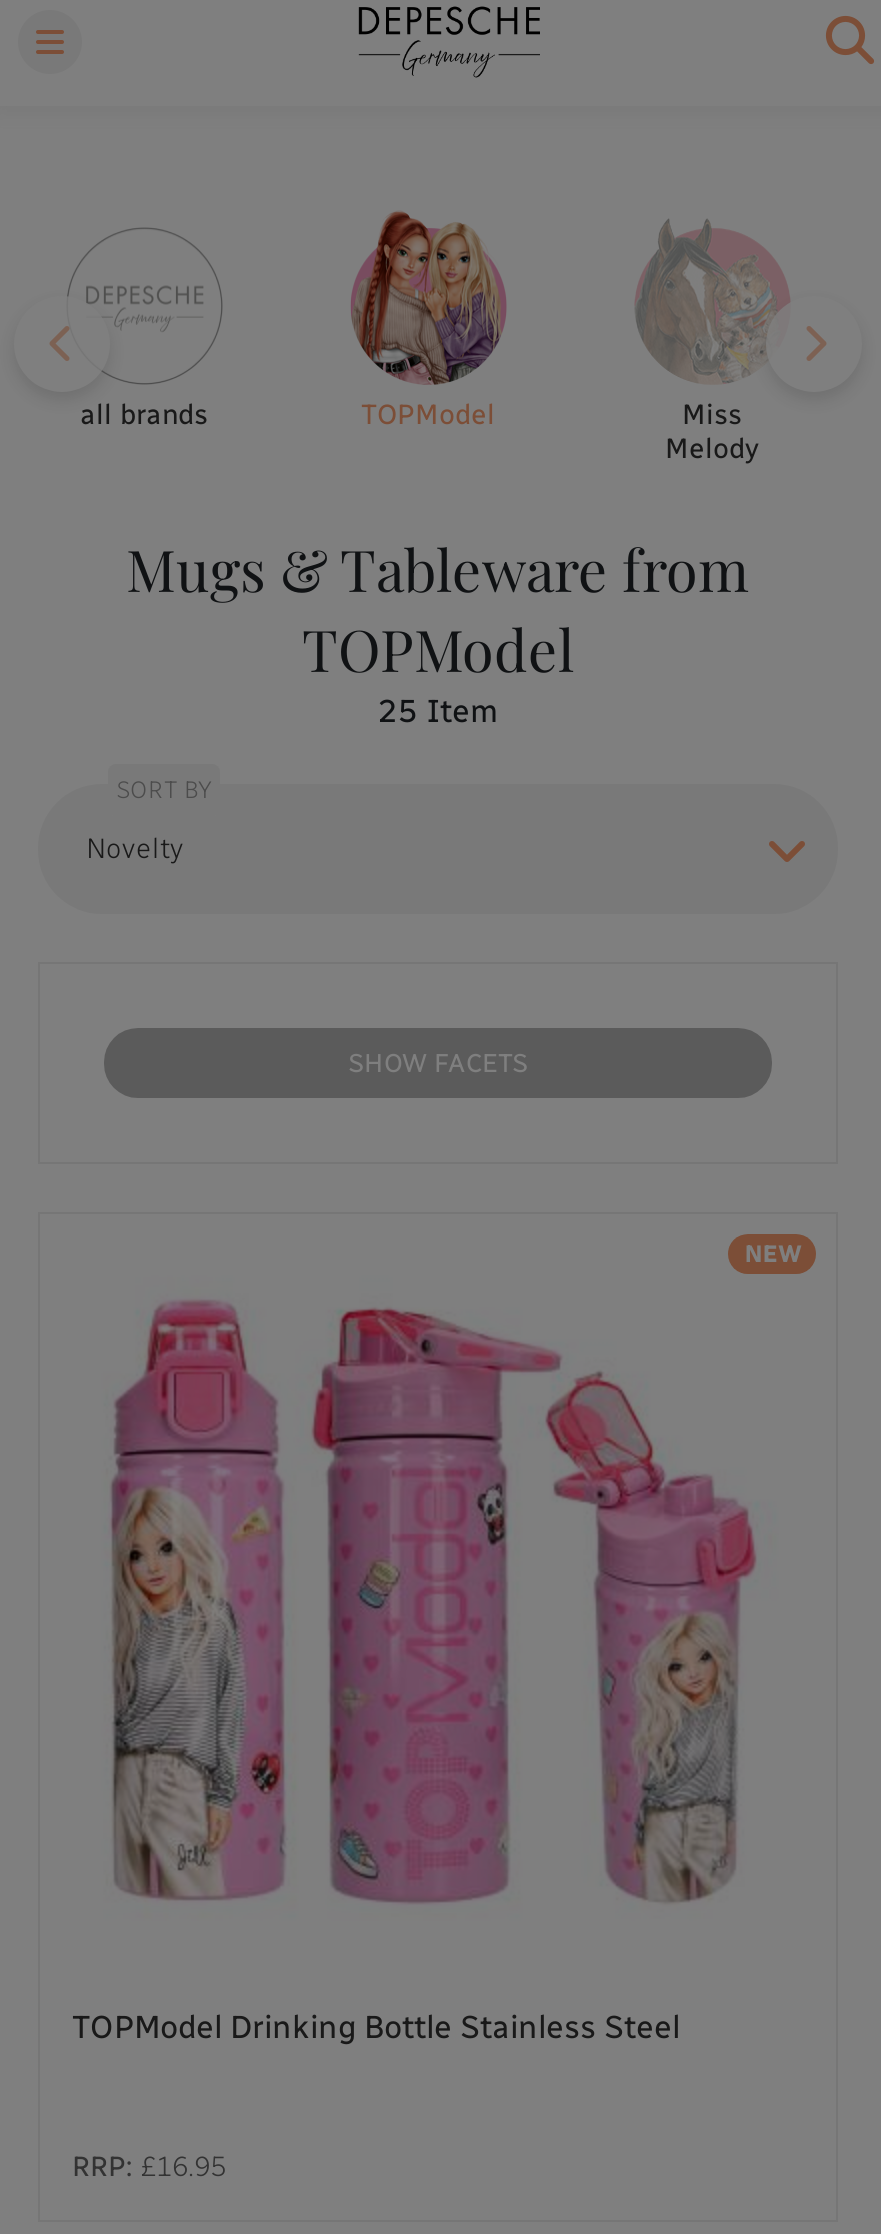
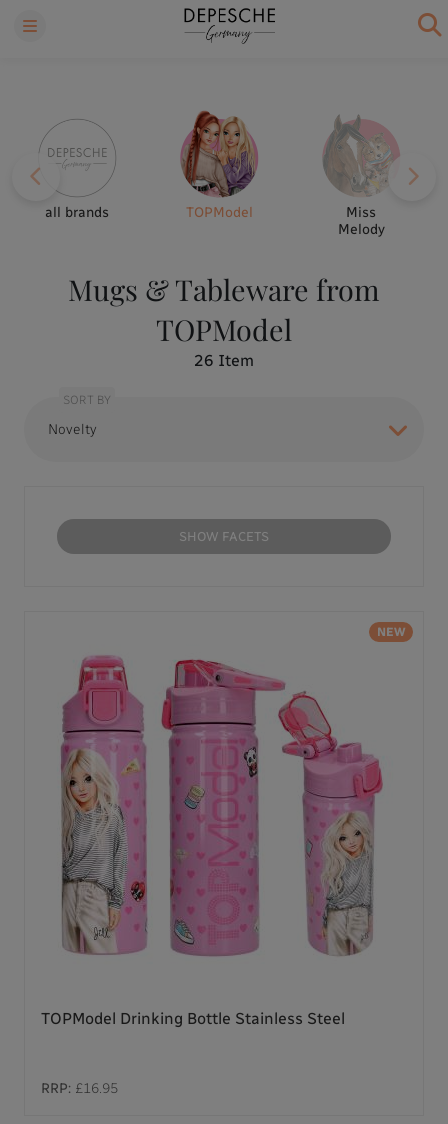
- 25 Item
+ 26 Item
